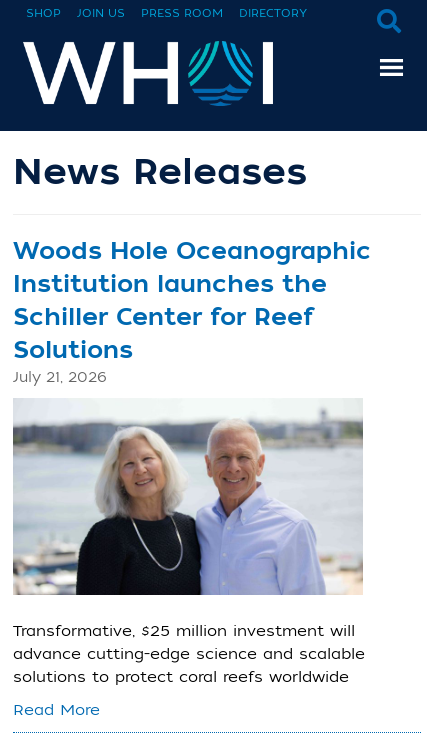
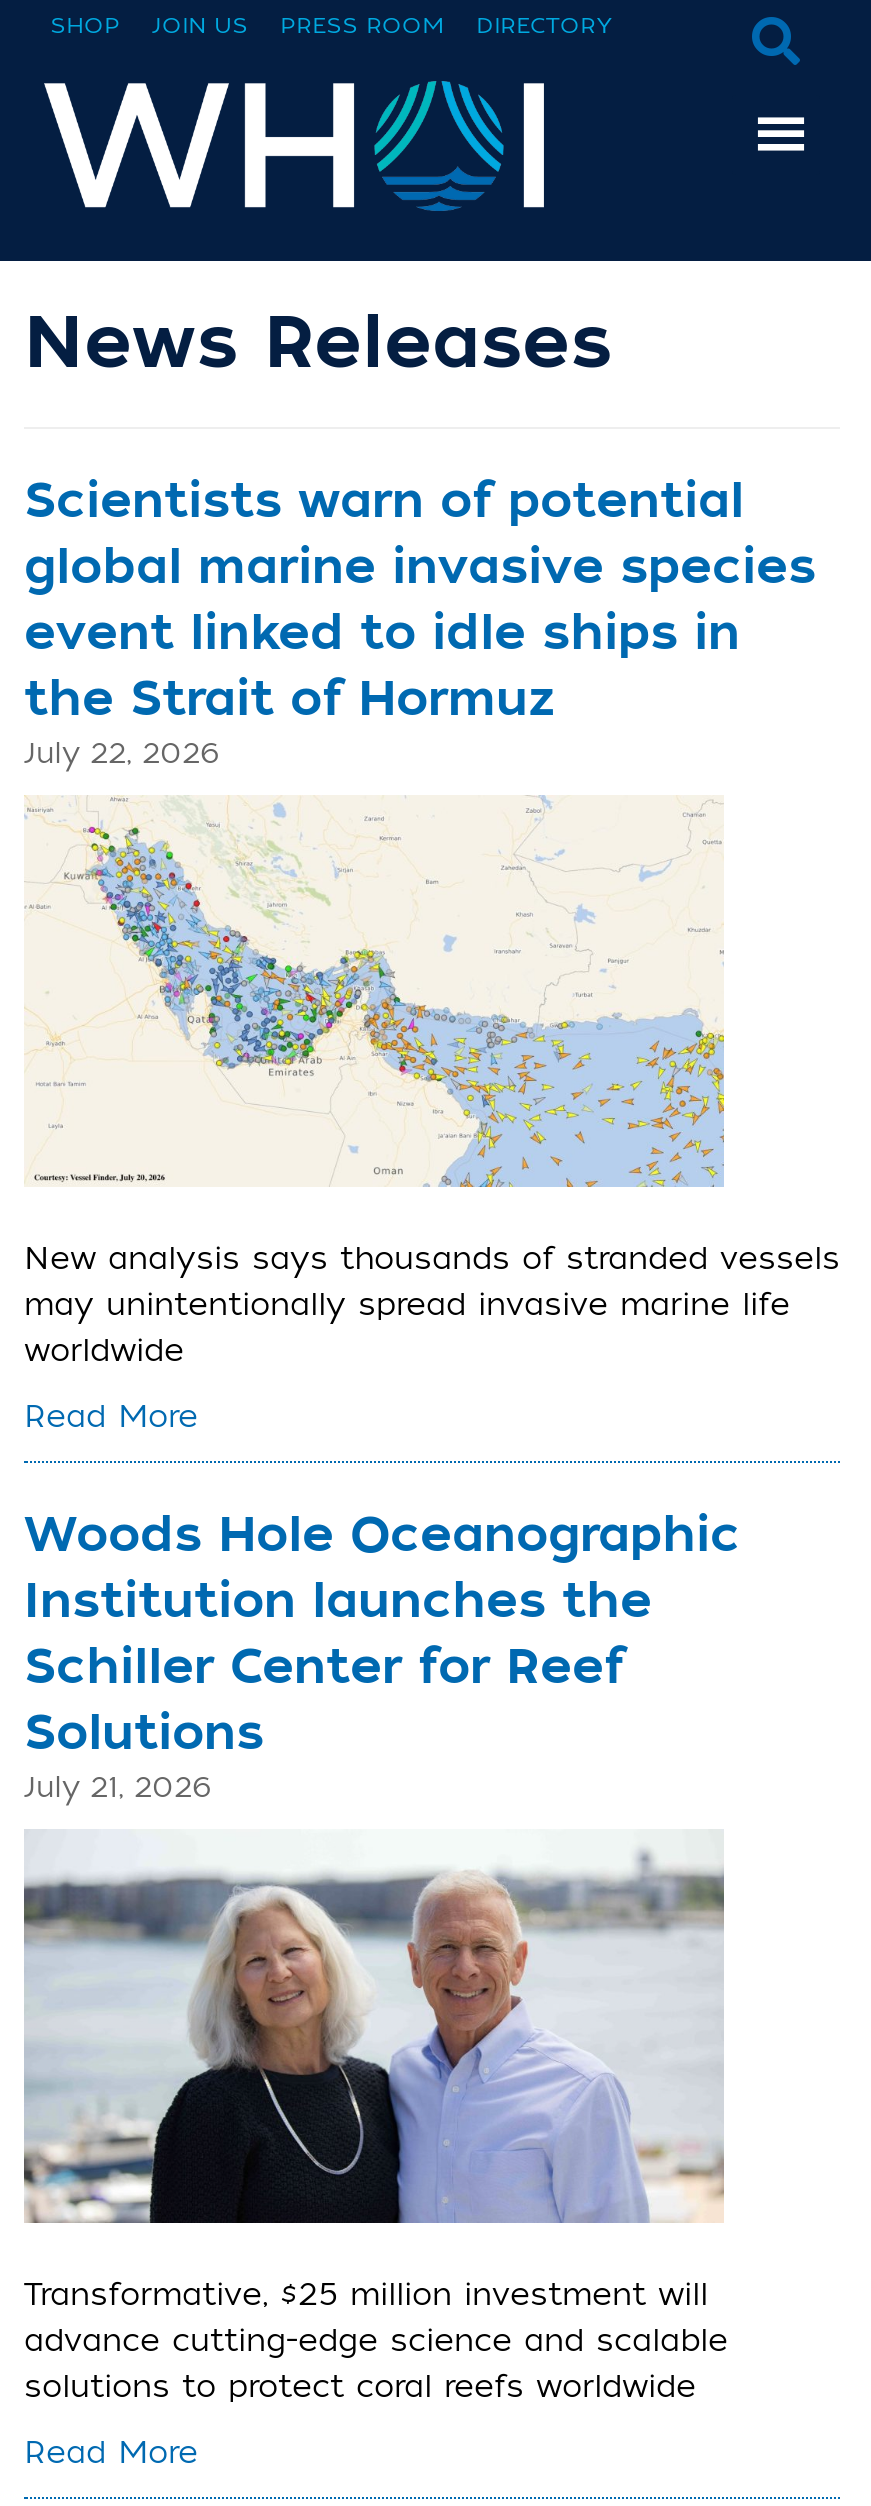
+ Scientists warn of potential
+ global marine invasive species
+ event linked to idle ships in
+ the Strait of Hormuz
+ July 22, 2026

+ [image]
+ New analysis says thousands of stranded vessels
+ may unintentionally spread invasive marine life
+ worldwide
+ Read More
